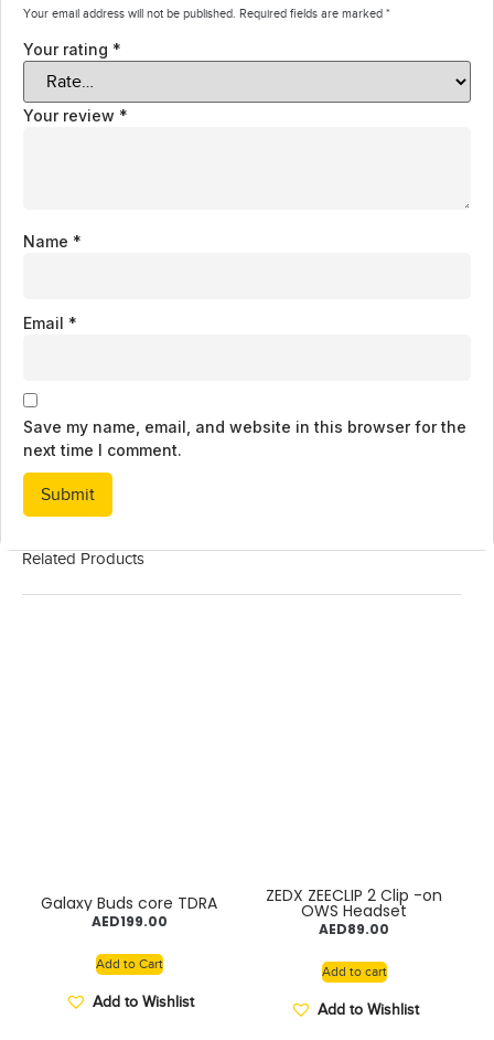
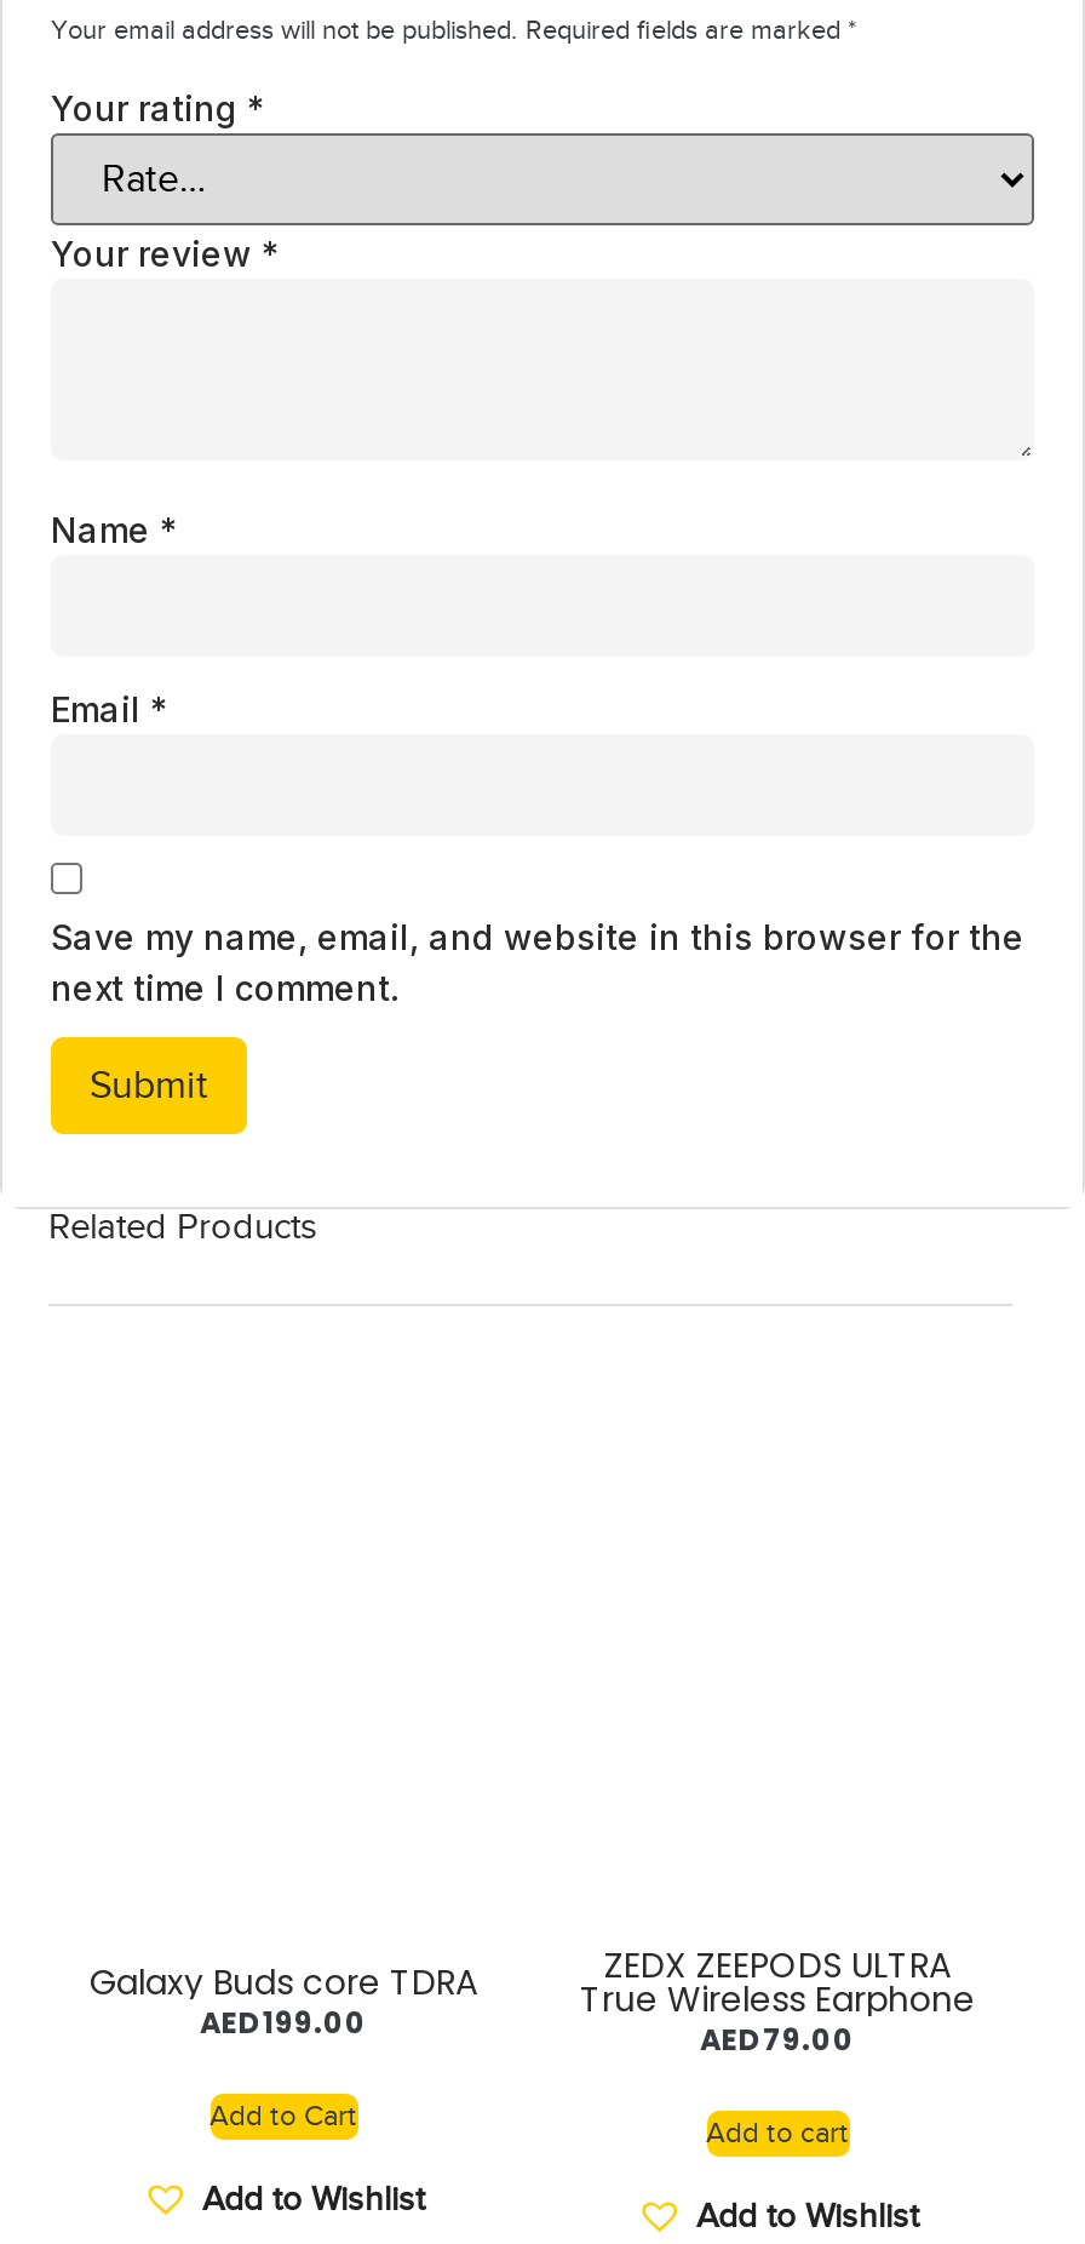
- ZEDX ZEECLIP 2 Clip -on
- OWS Headset
- AED89.00
+ ZEDX ZEEPODS ULTRA
+ True Wireless Earphone
+ AED79.00
